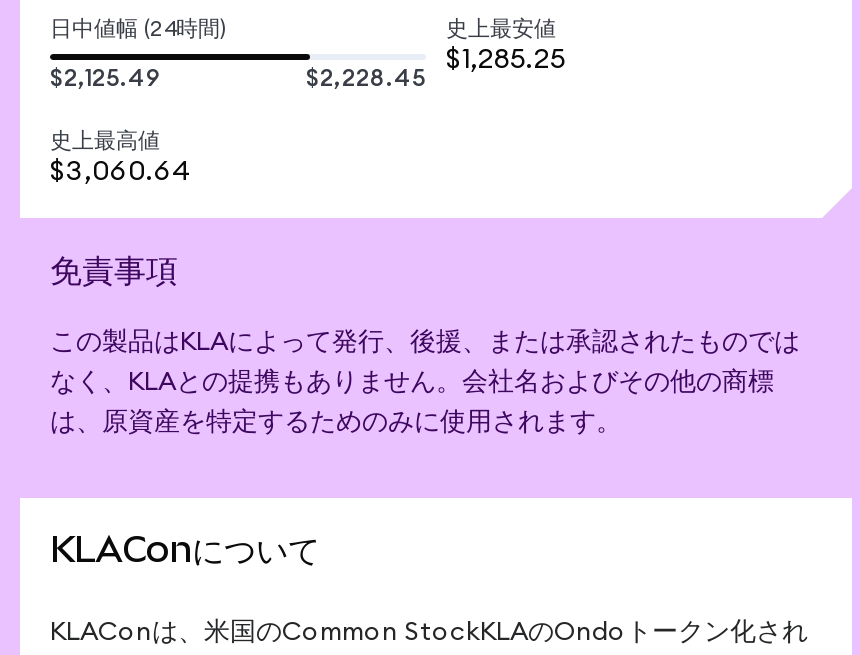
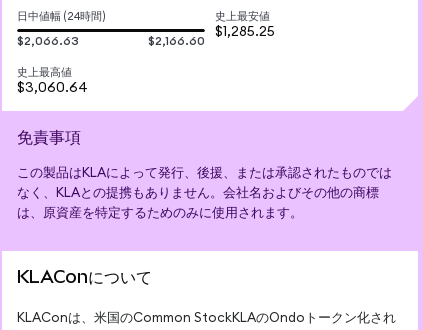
- $2,125.49
+ $2,066.63

- $2,228.45
+ $2,166.60
